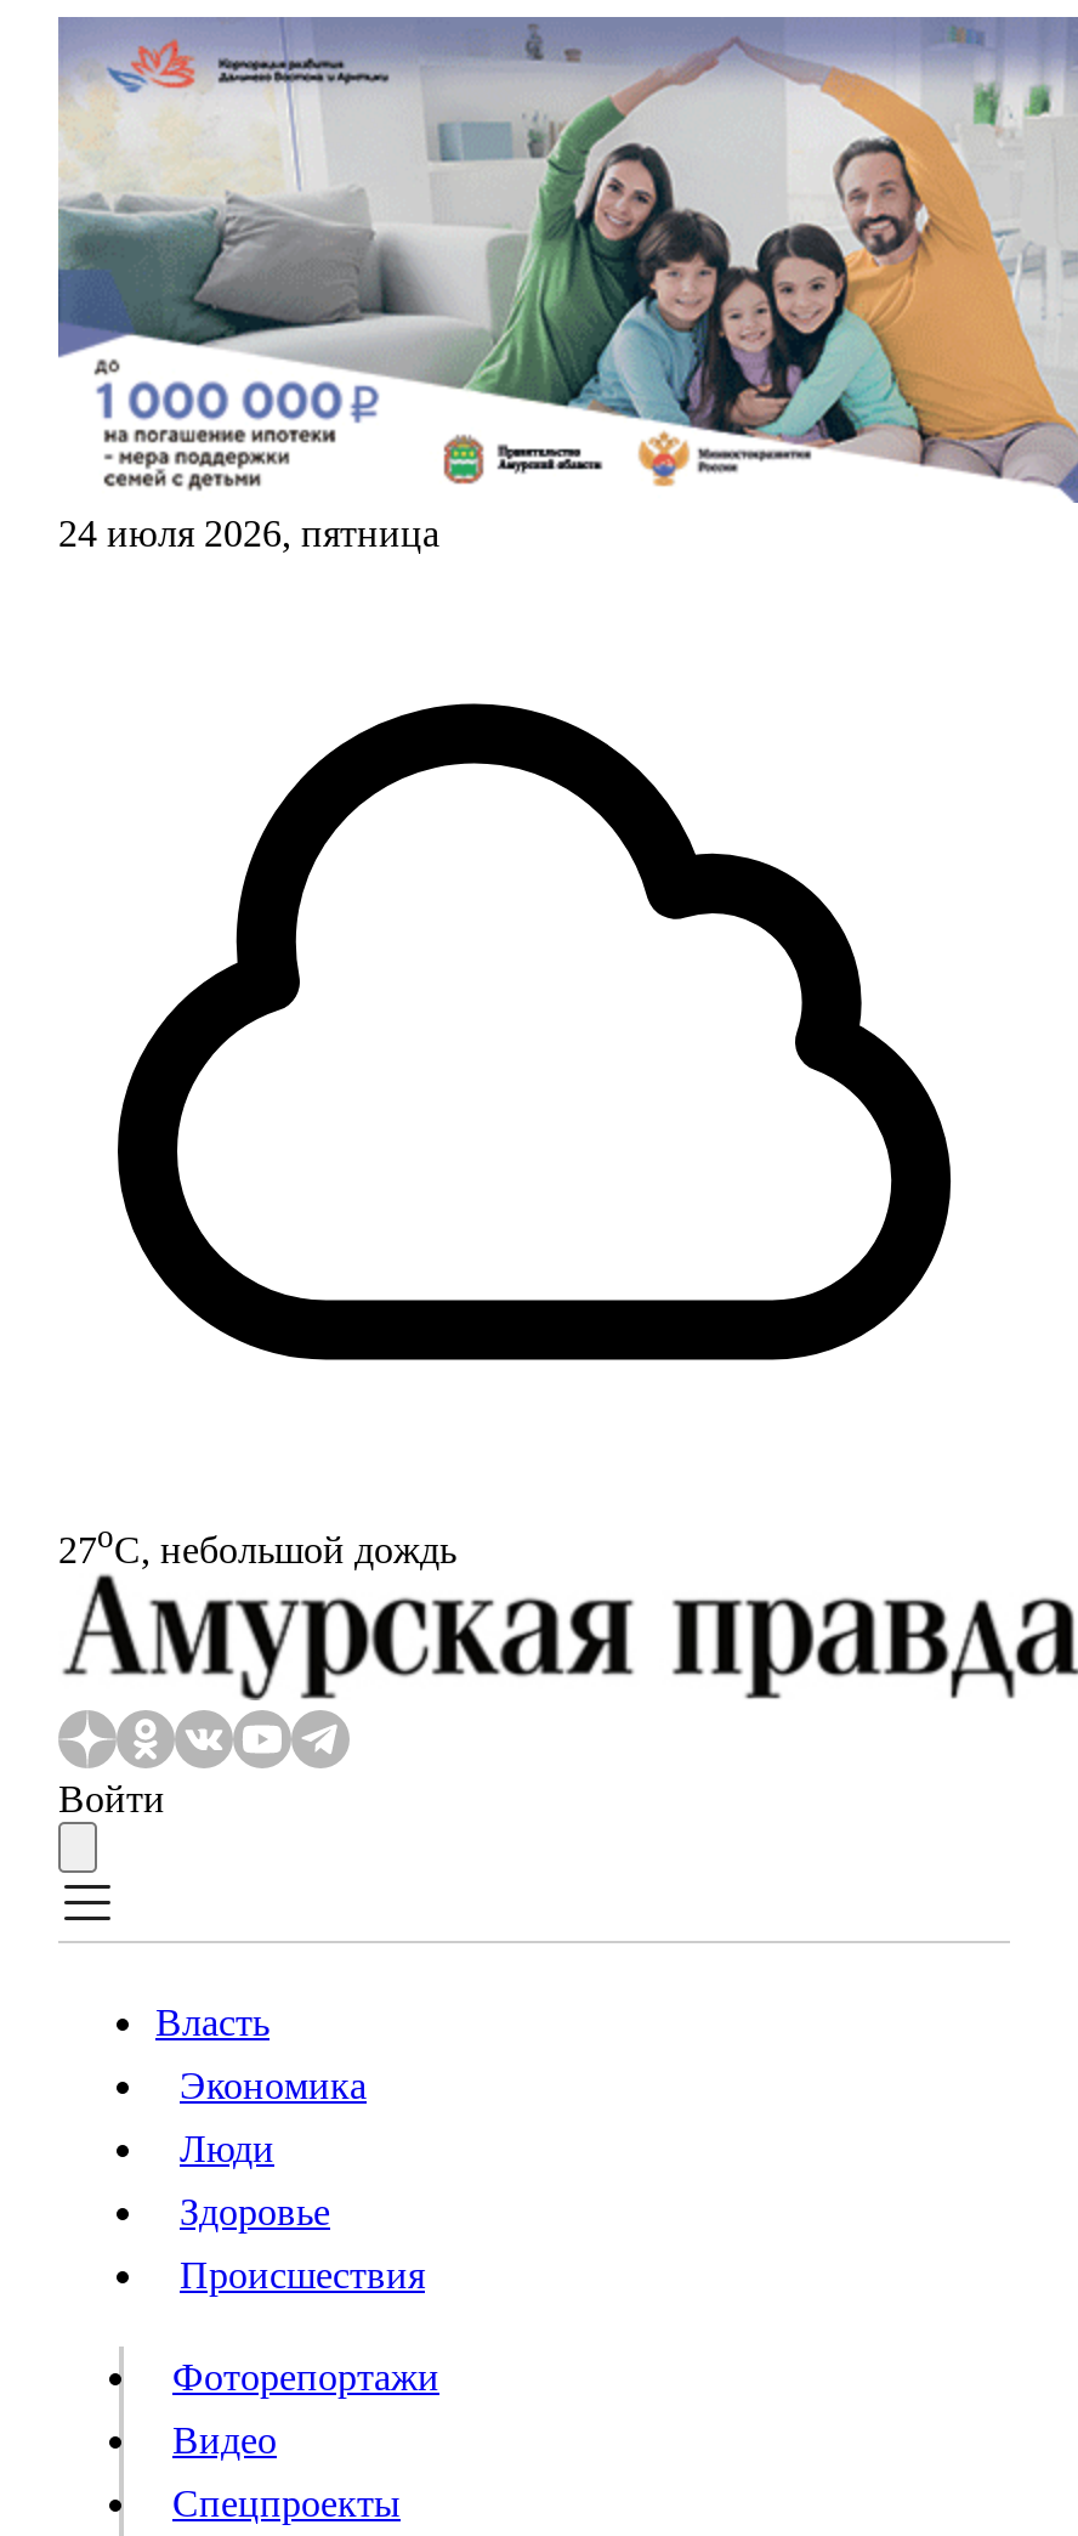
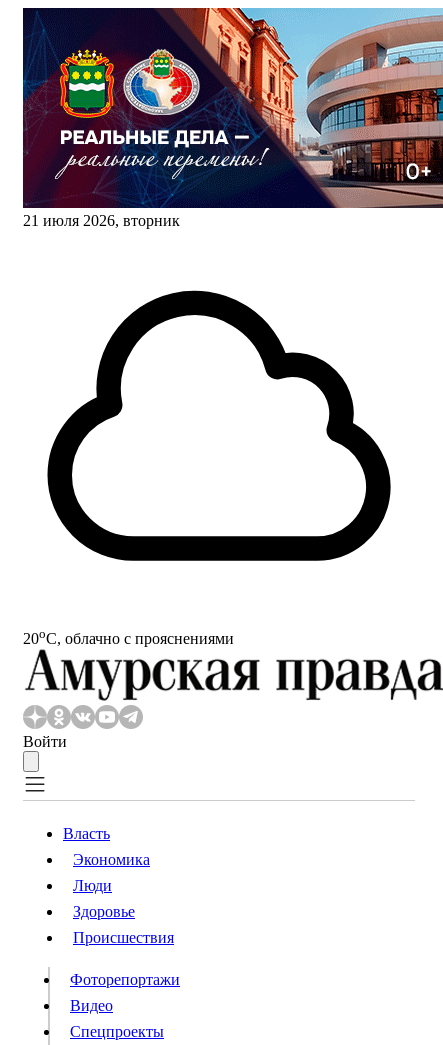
- [image]
- 24 июля 2026, пятница
+ [image]
+ 21 июля 2026, вторник

- 27oС, небольшой дождь
+ 20oС, облачно с прояснениями
